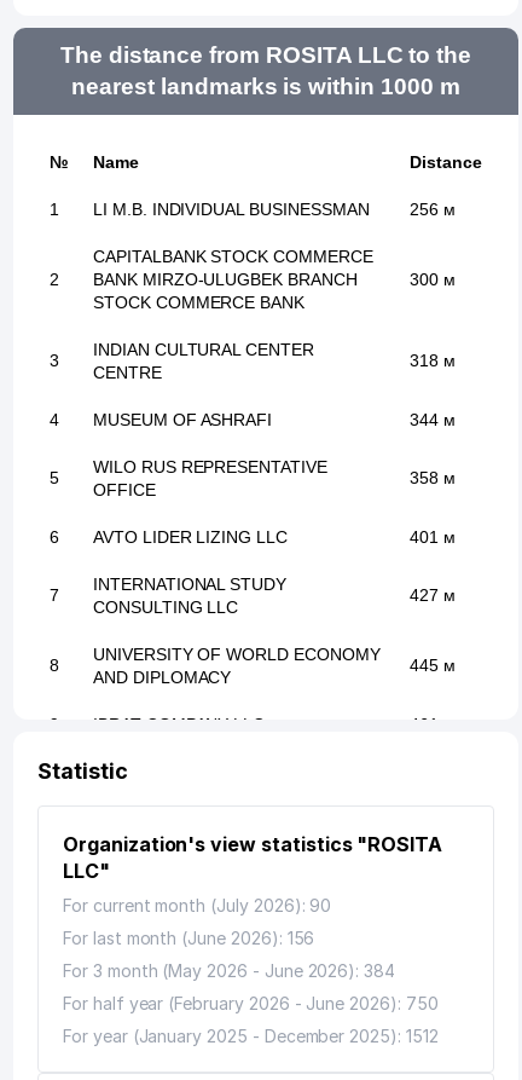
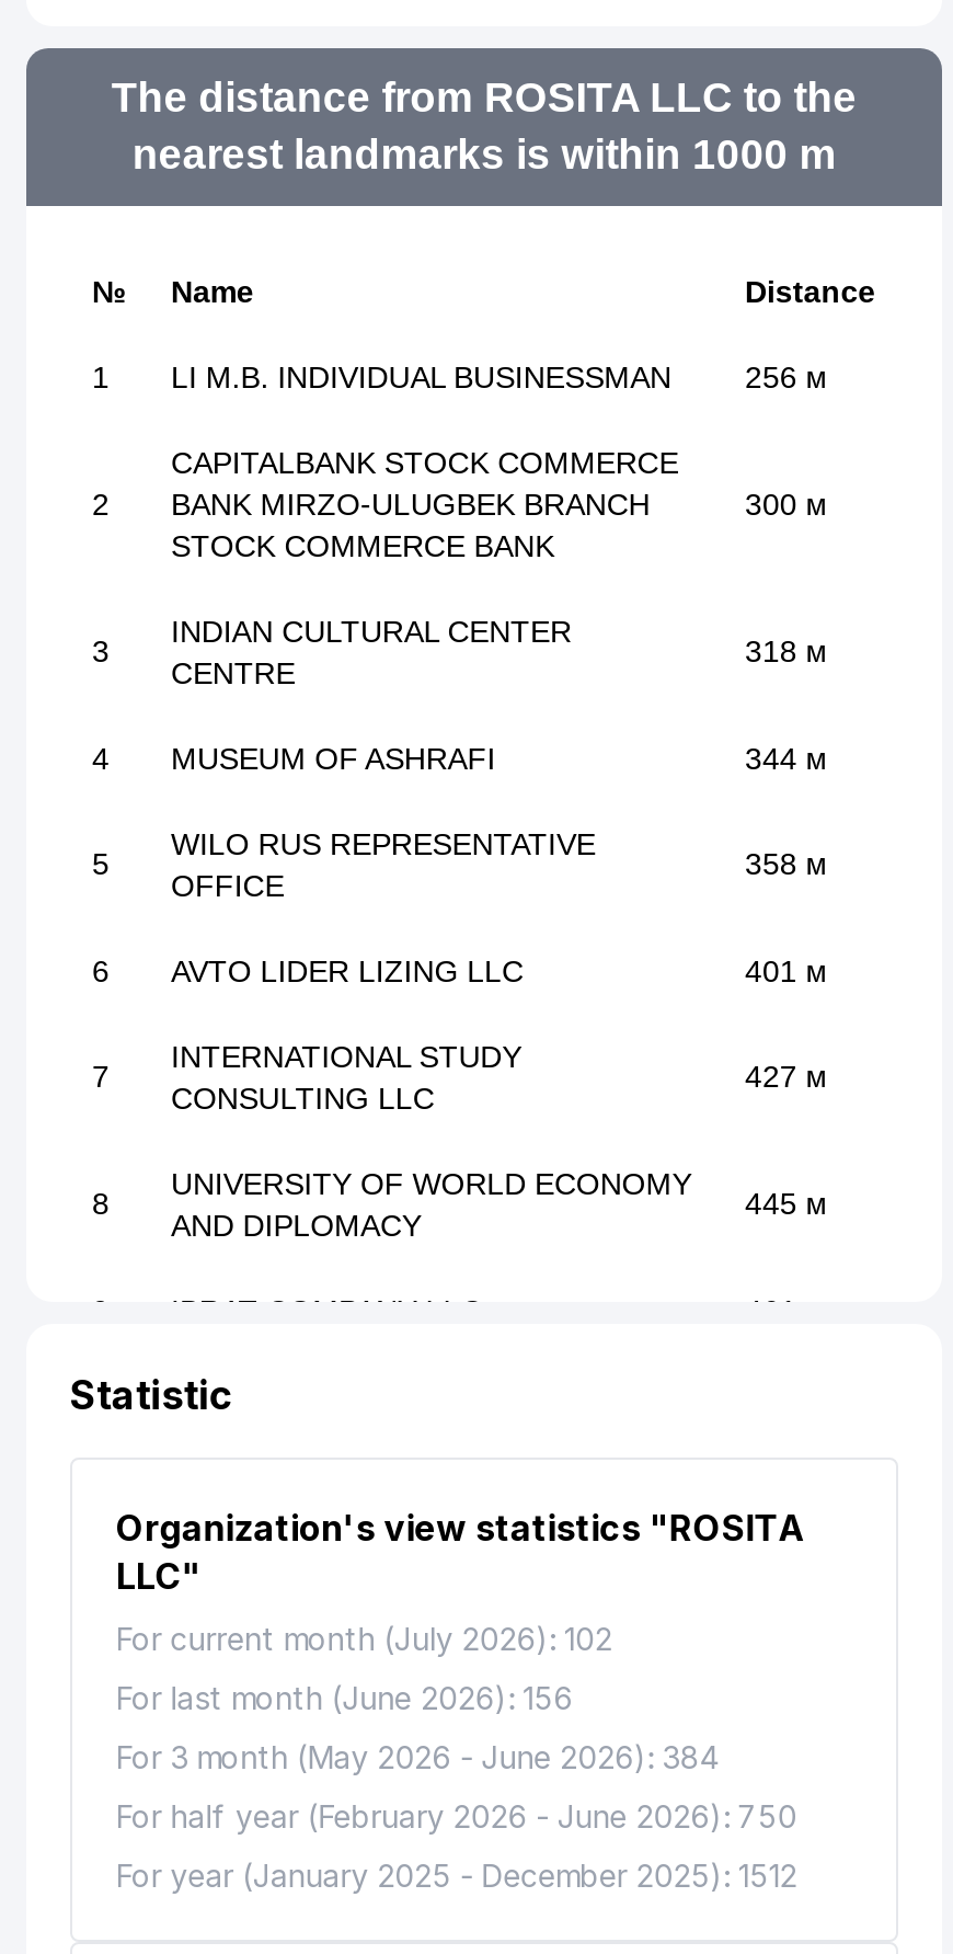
- For current month (July 2026): 90
+ For current month (July 2026): 102
